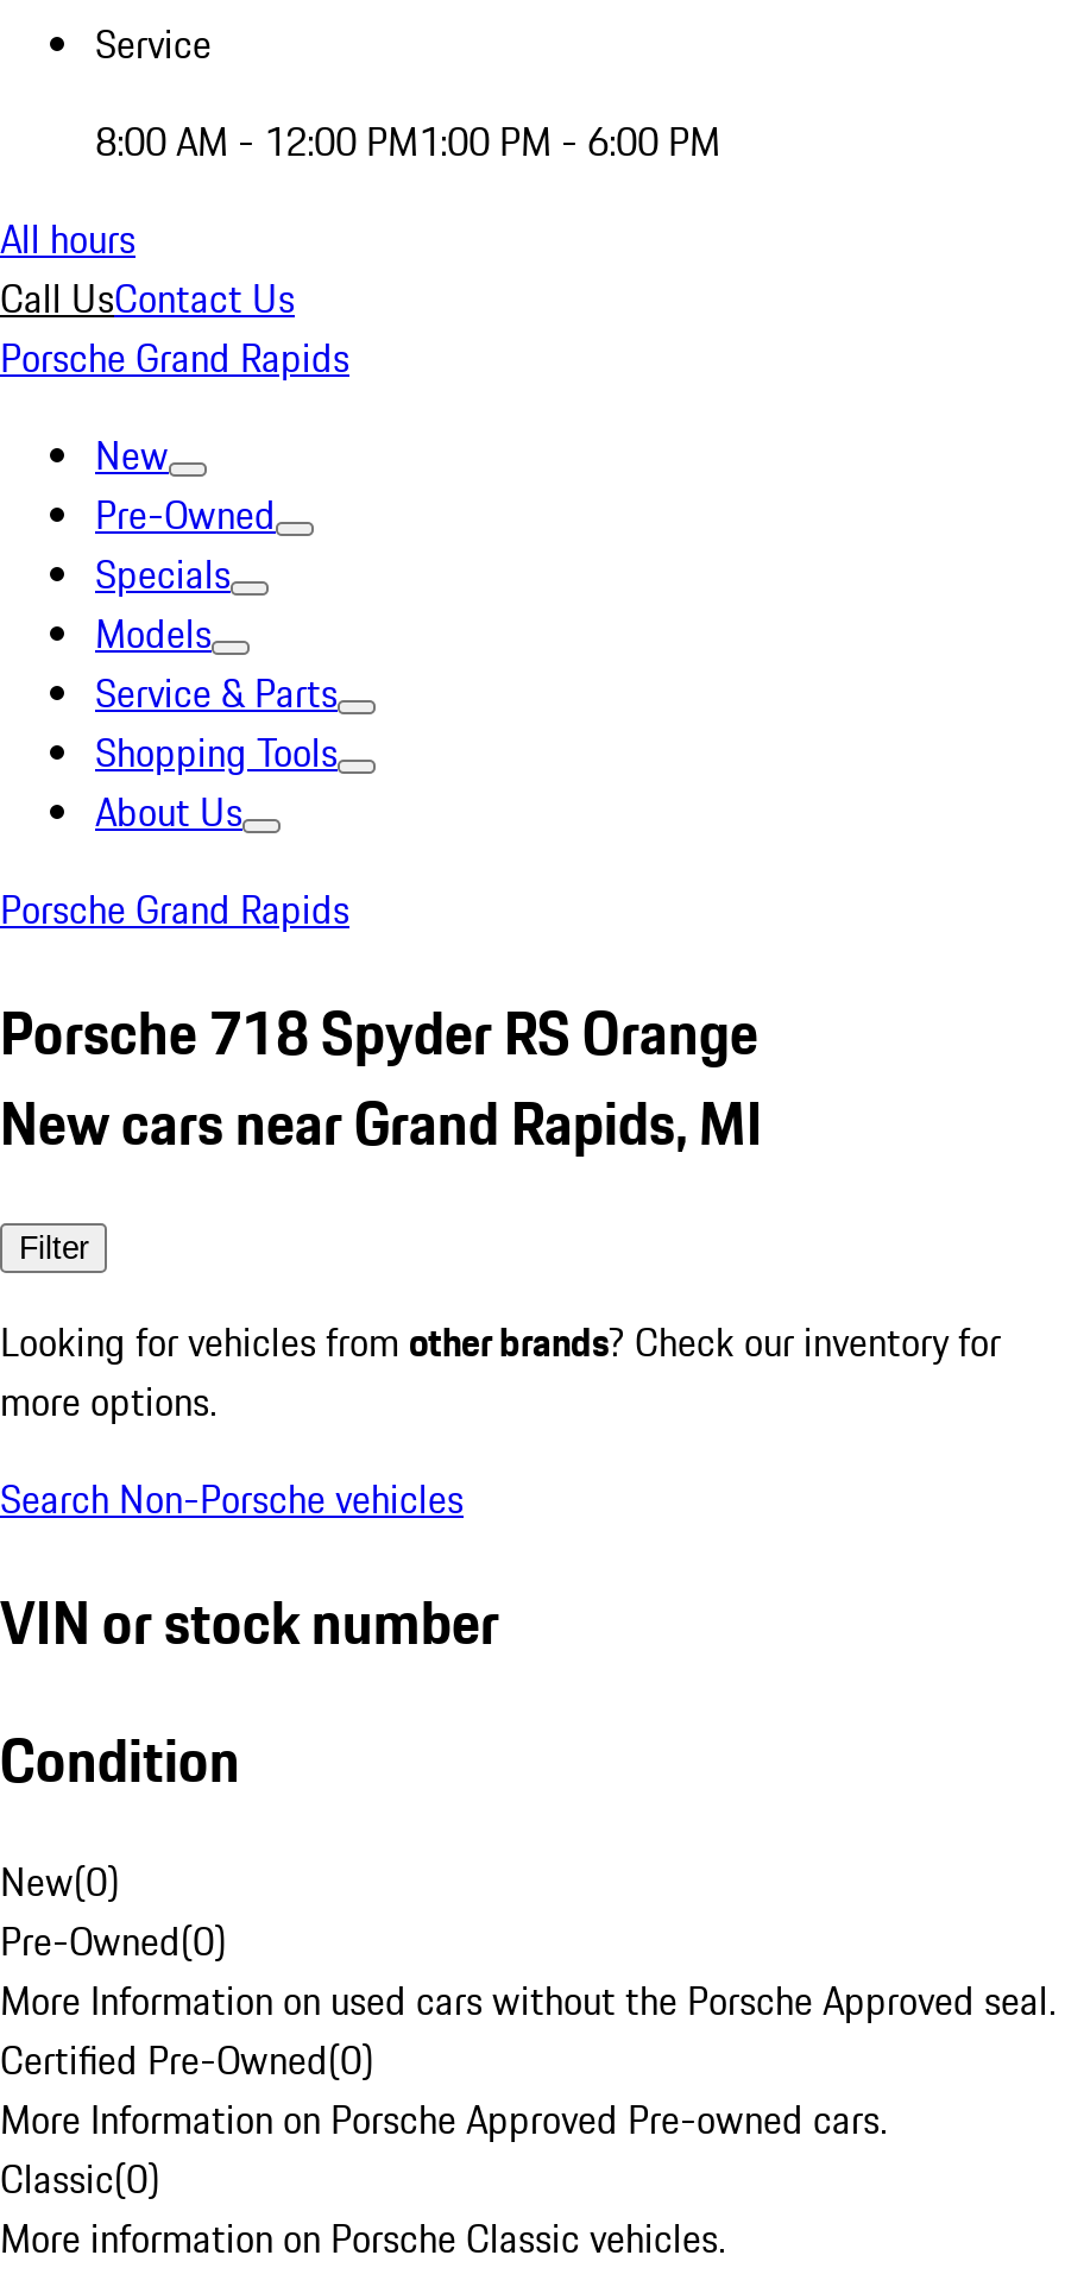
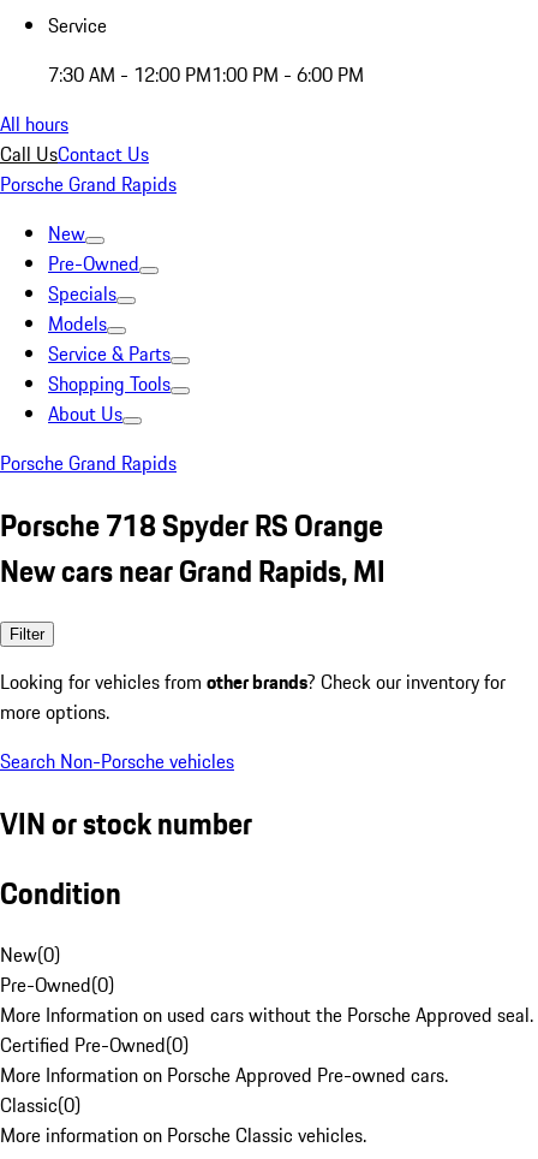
- 8:00 AM - 12:00 PM1:00 PM - 6:00 PM
+ 7:30 AM - 12:00 PM1:00 PM - 6:00 PM
